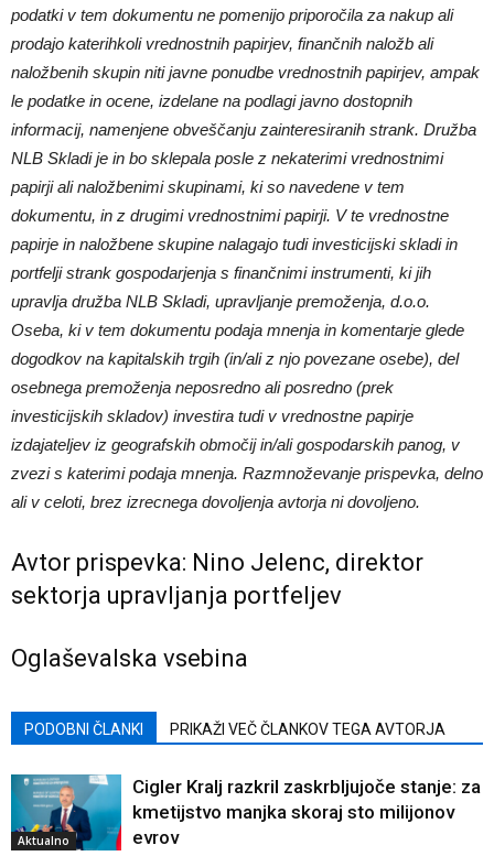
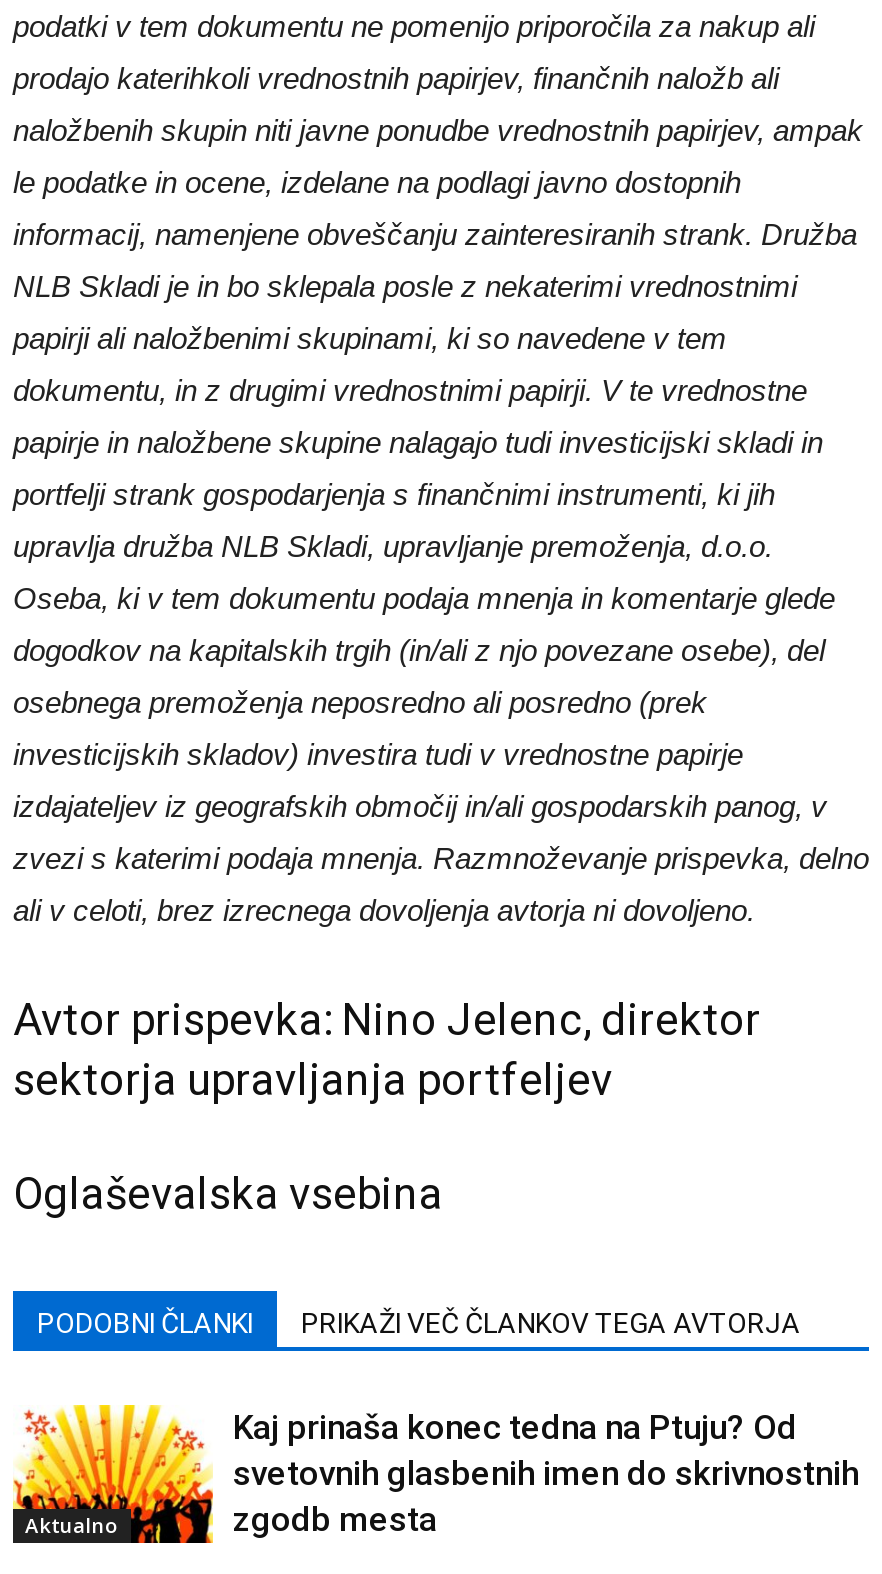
- [image]
- Cigler Kralj razkril zaskrbljujoče stanje: za
- kmetijstvo manjka skoraj sto milijonov
- evrov
+ [image]
+ Kaj prinaša konec tedna na Ptuju? Od
+ svetovnih glasbenih imen do skrivnostnih
+ zgodb mesta
